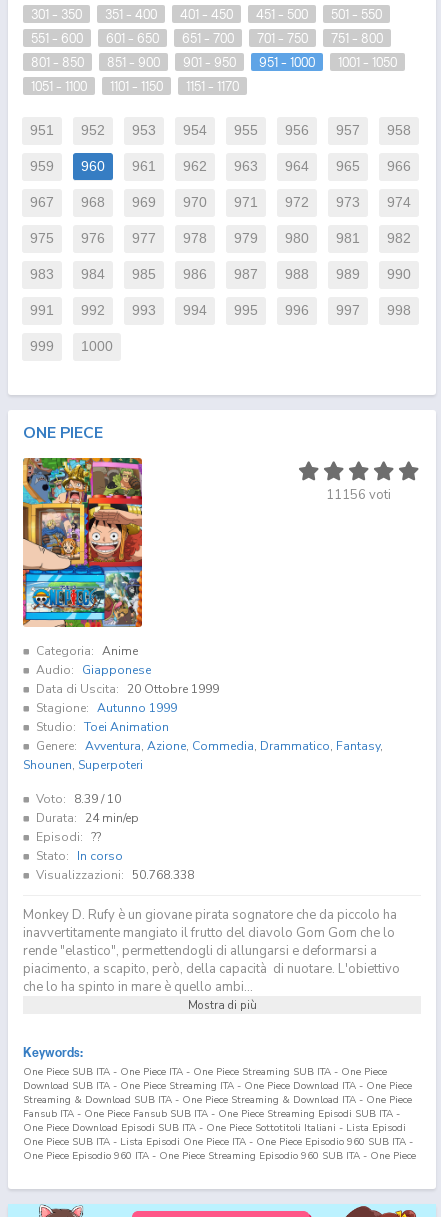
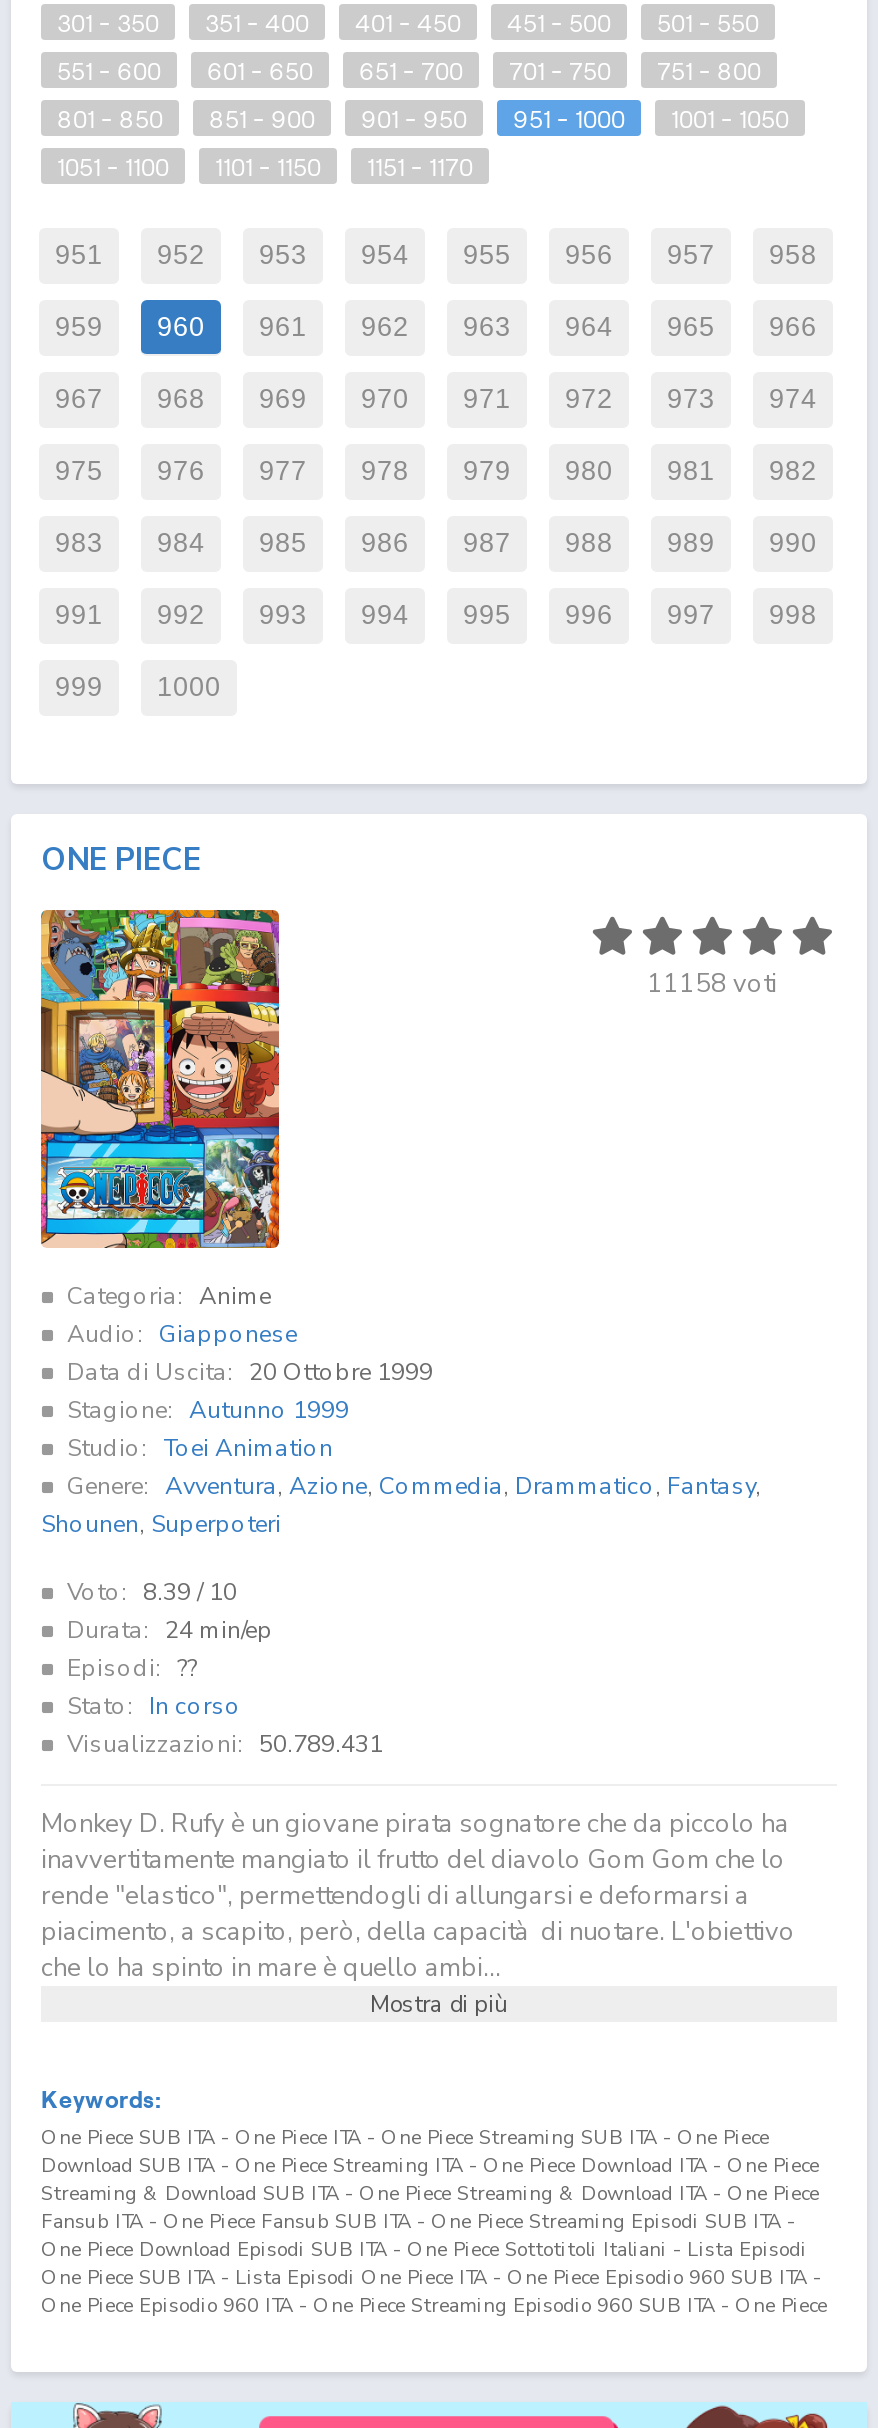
- 11156 voti
+ 11158 voti

- Visualizzazioni: 50.768.338
+ Visualizzazioni: 50.789.431
